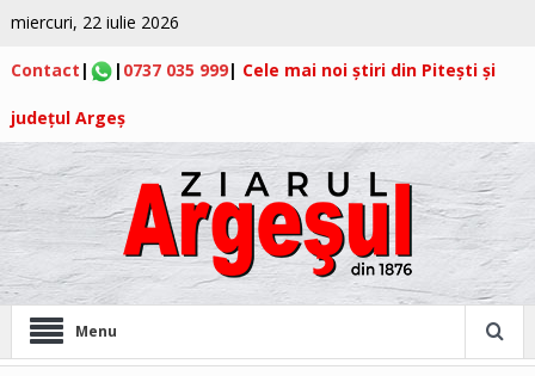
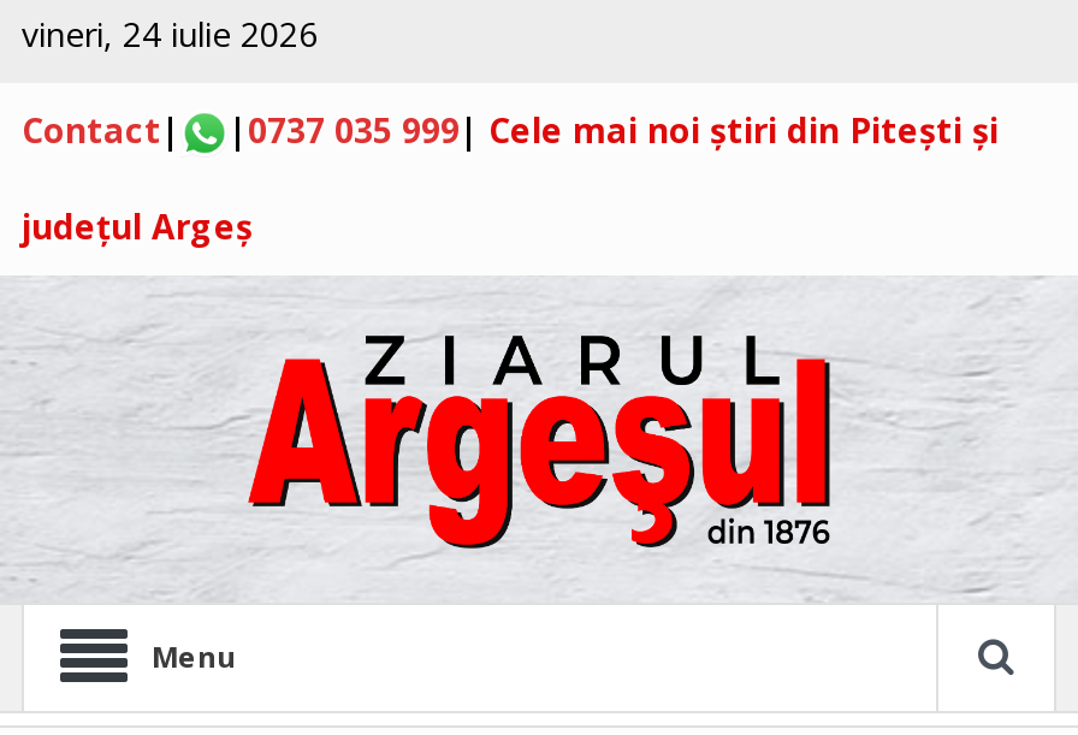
- miercuri, 22 iulie 2026
+ vineri, 24 iulie 2026
